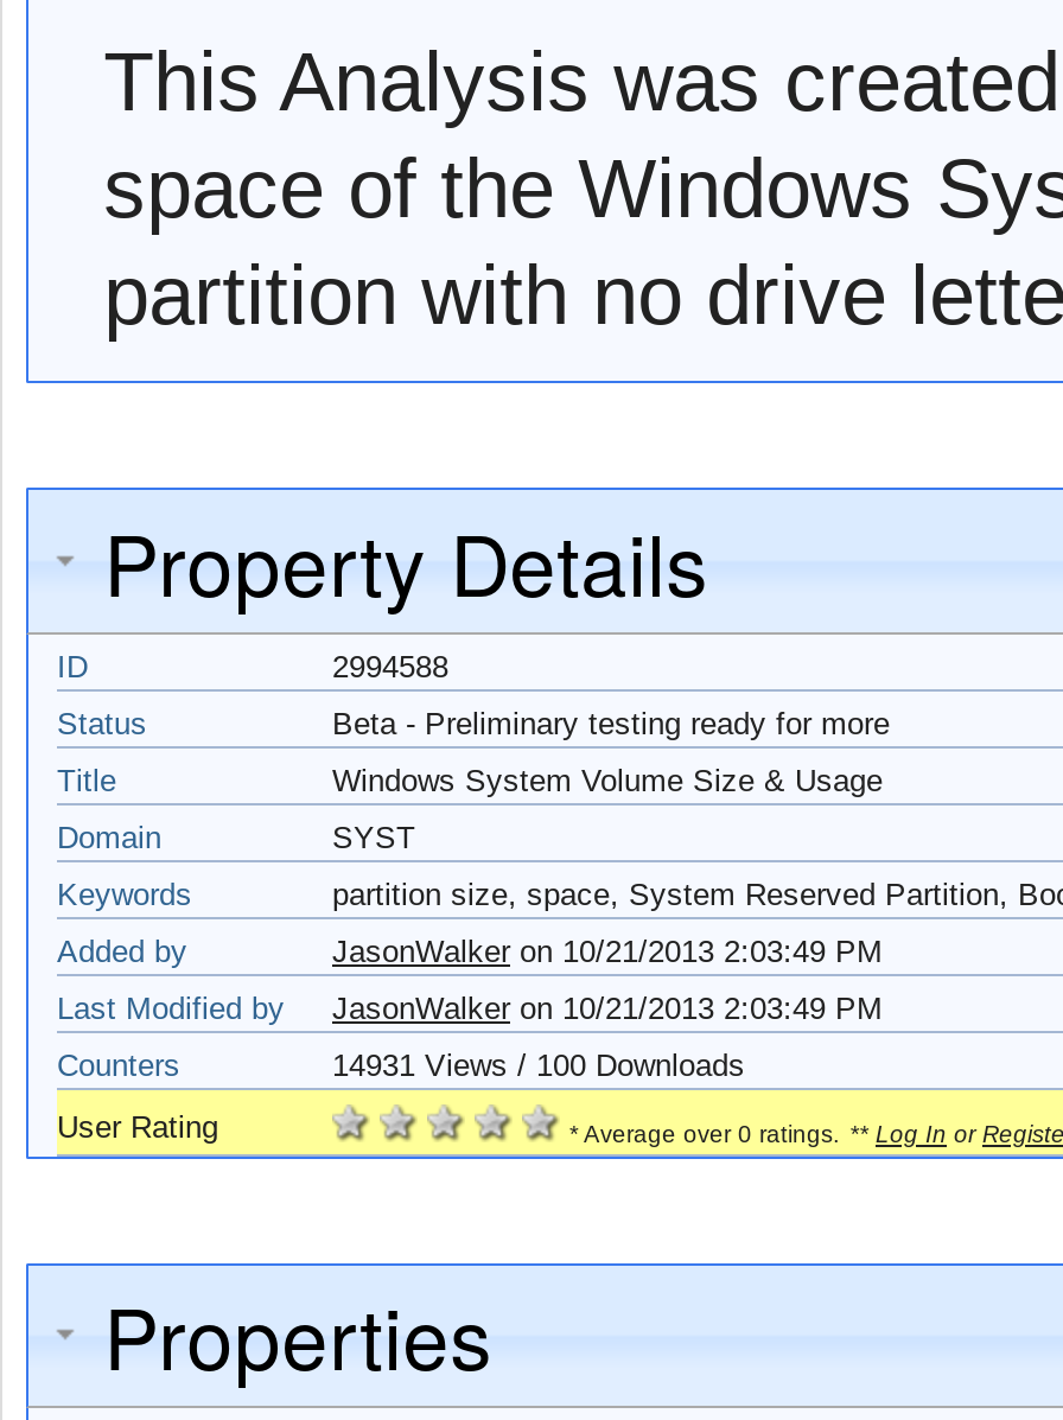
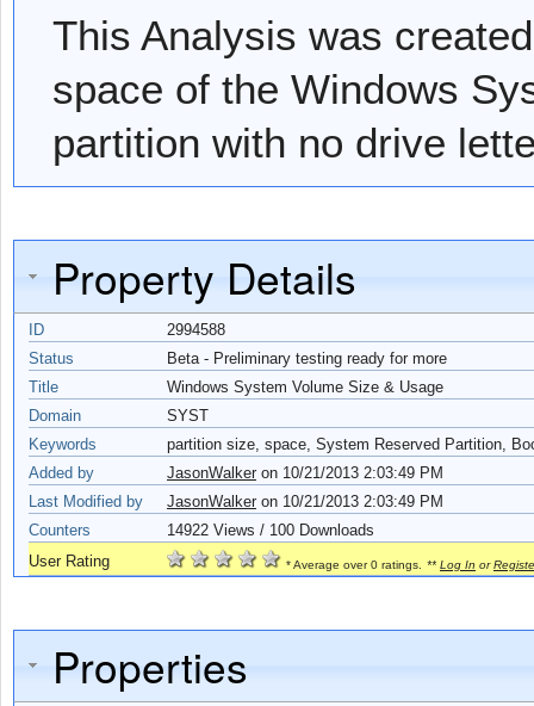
- 14931 Views / 100 Downloads
+ 14922 Views / 100 Downloads
